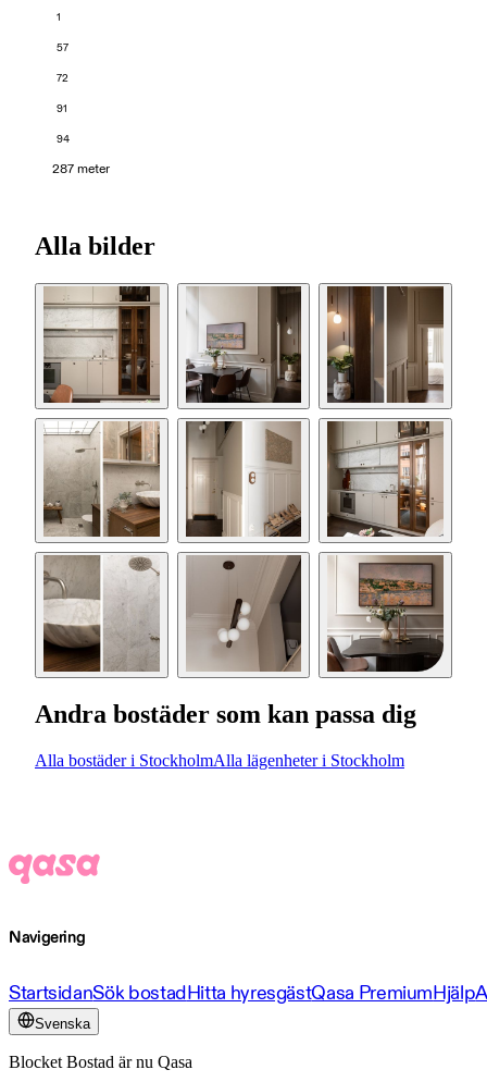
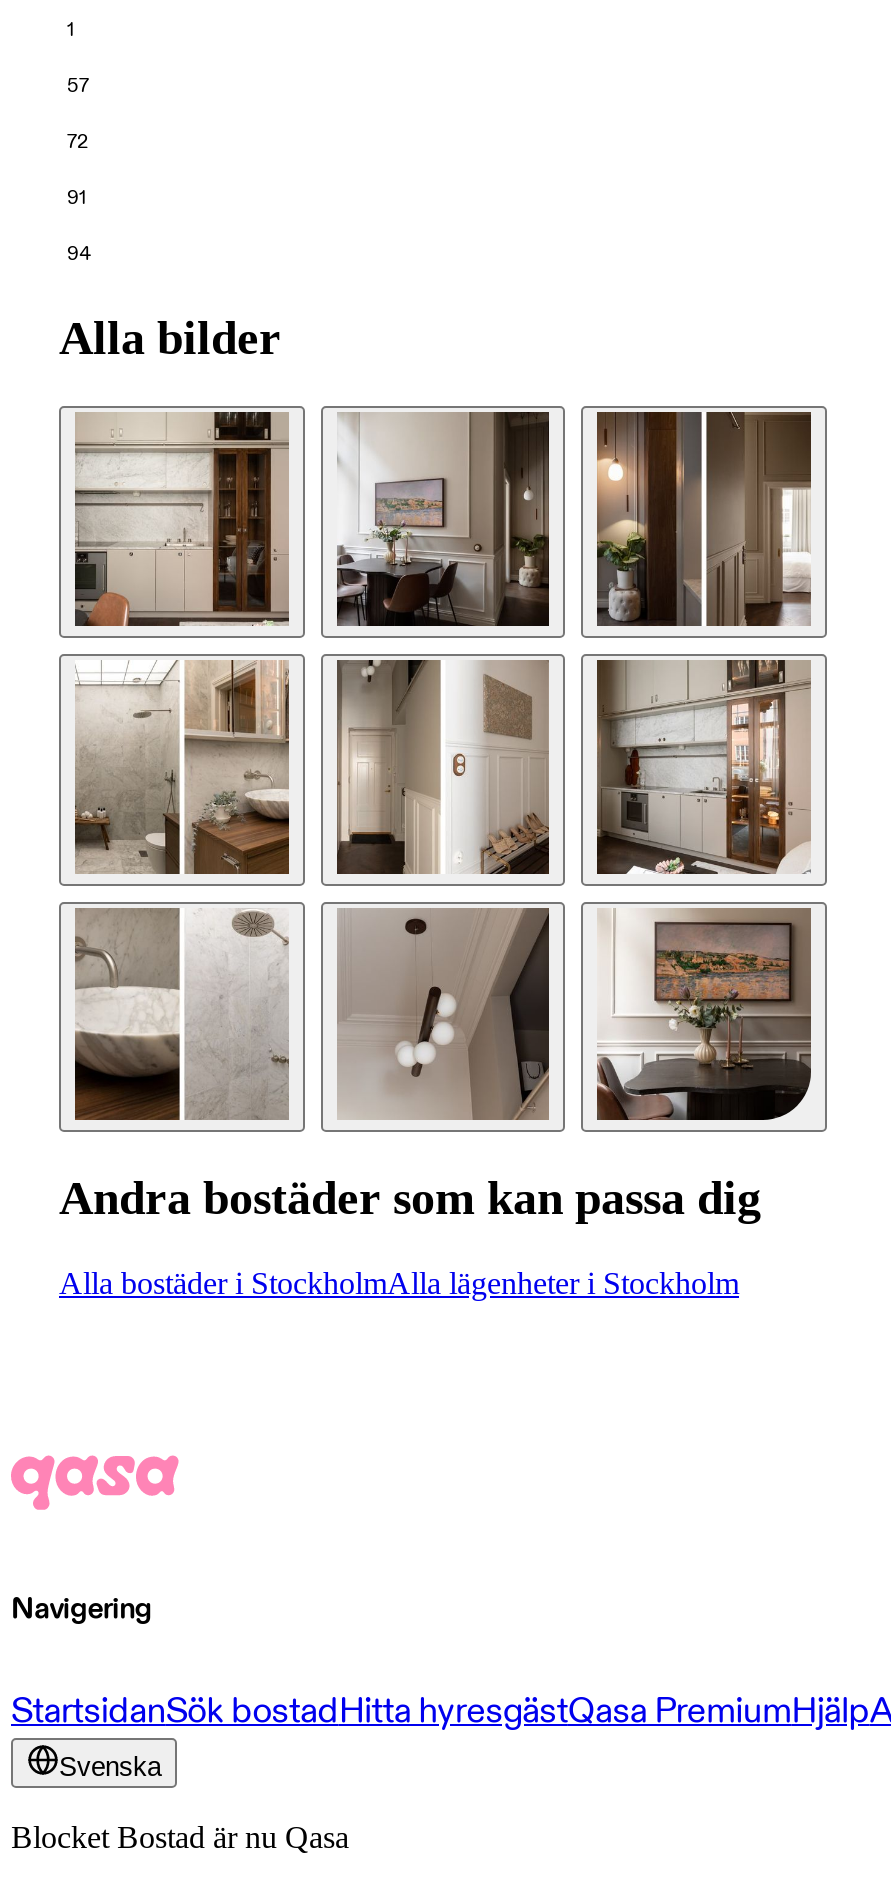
- 287 meter
